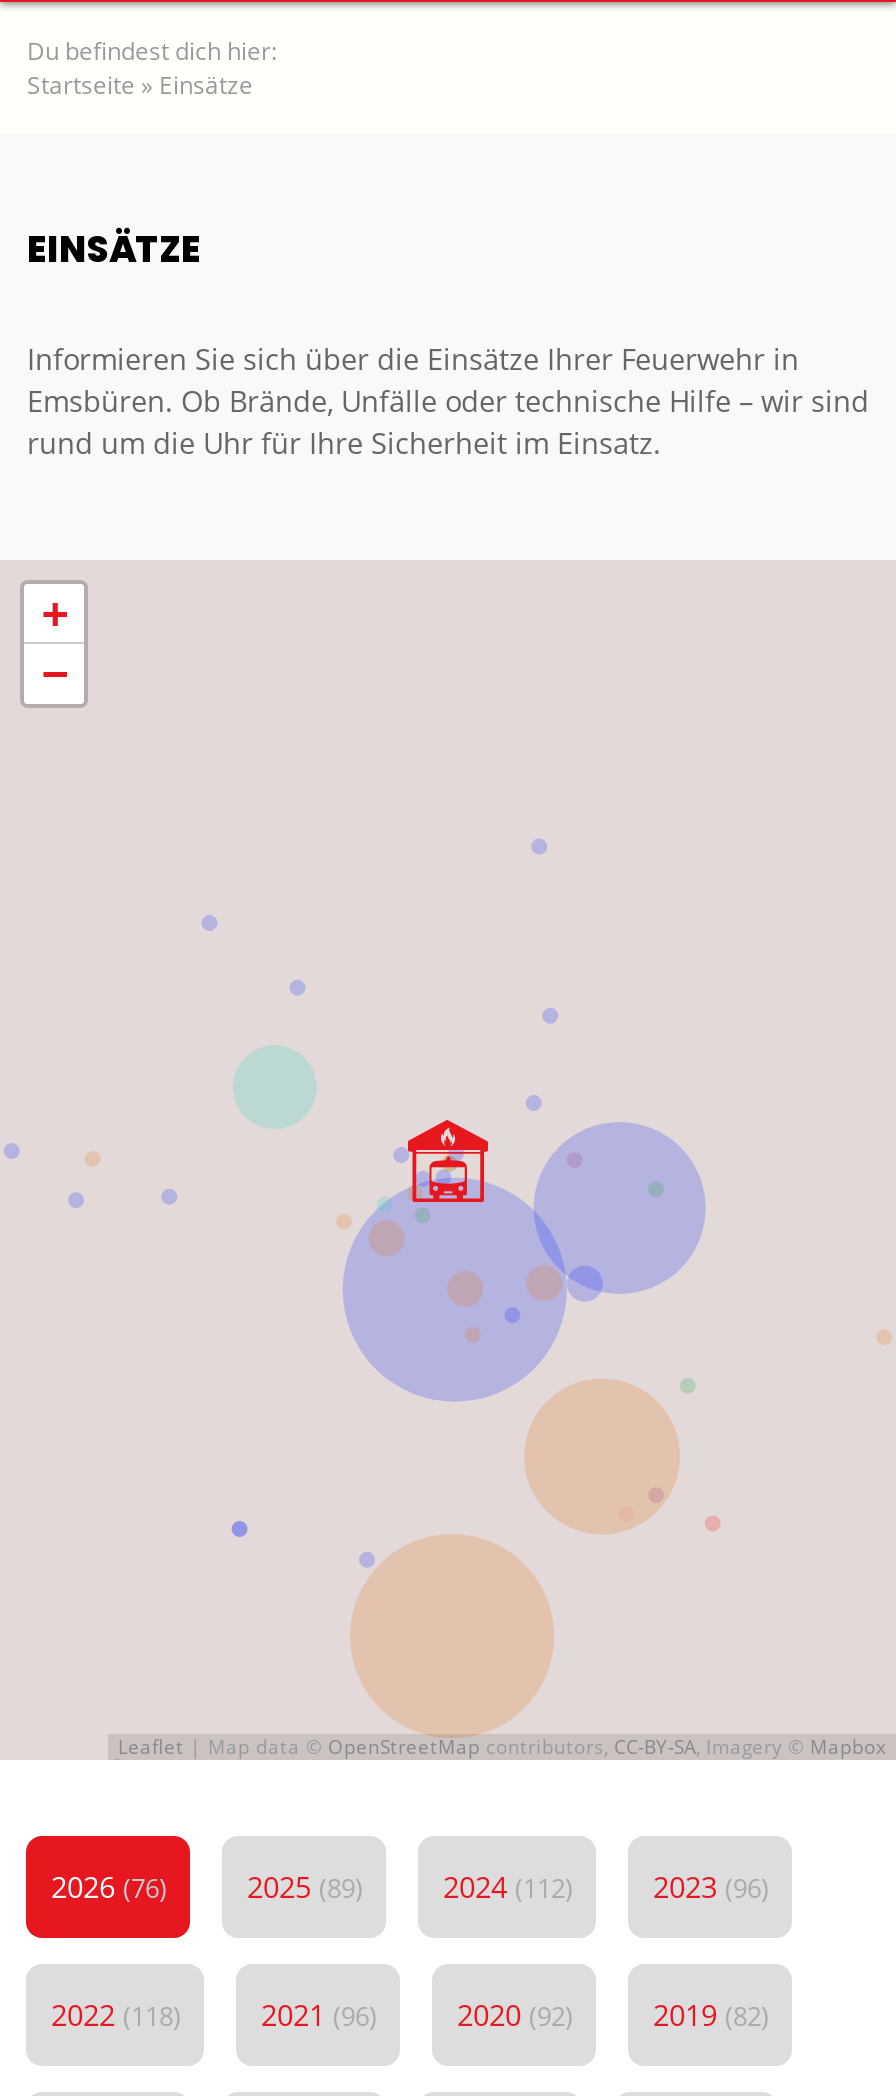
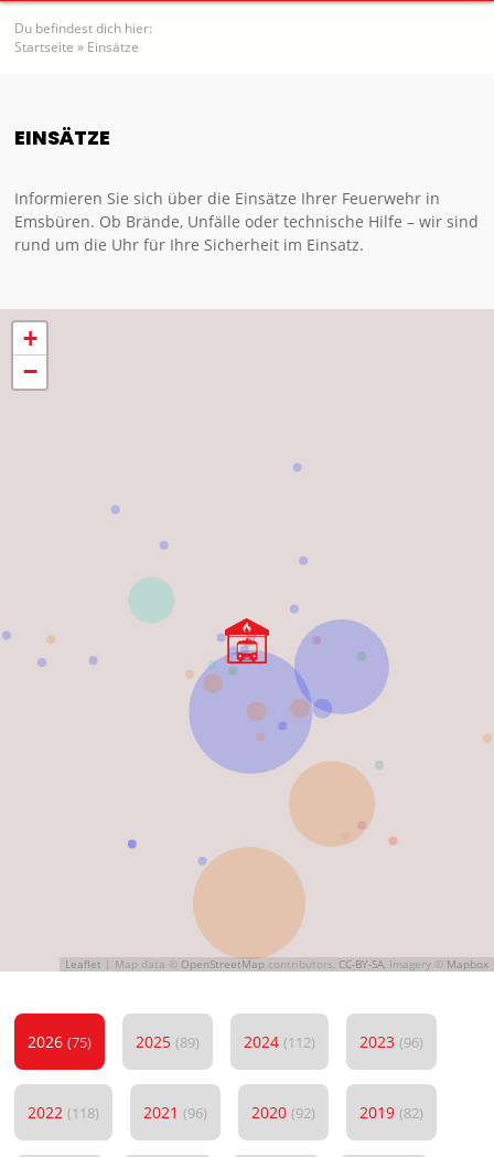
- 2026 (76)
+ 2026 (75)
